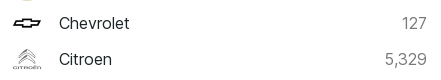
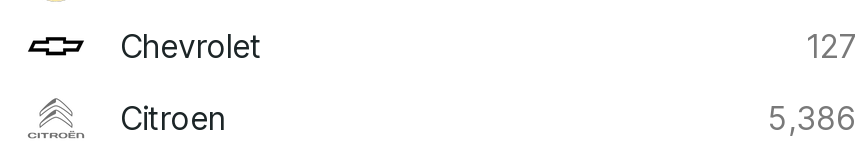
- 5,329
+ 5,386
